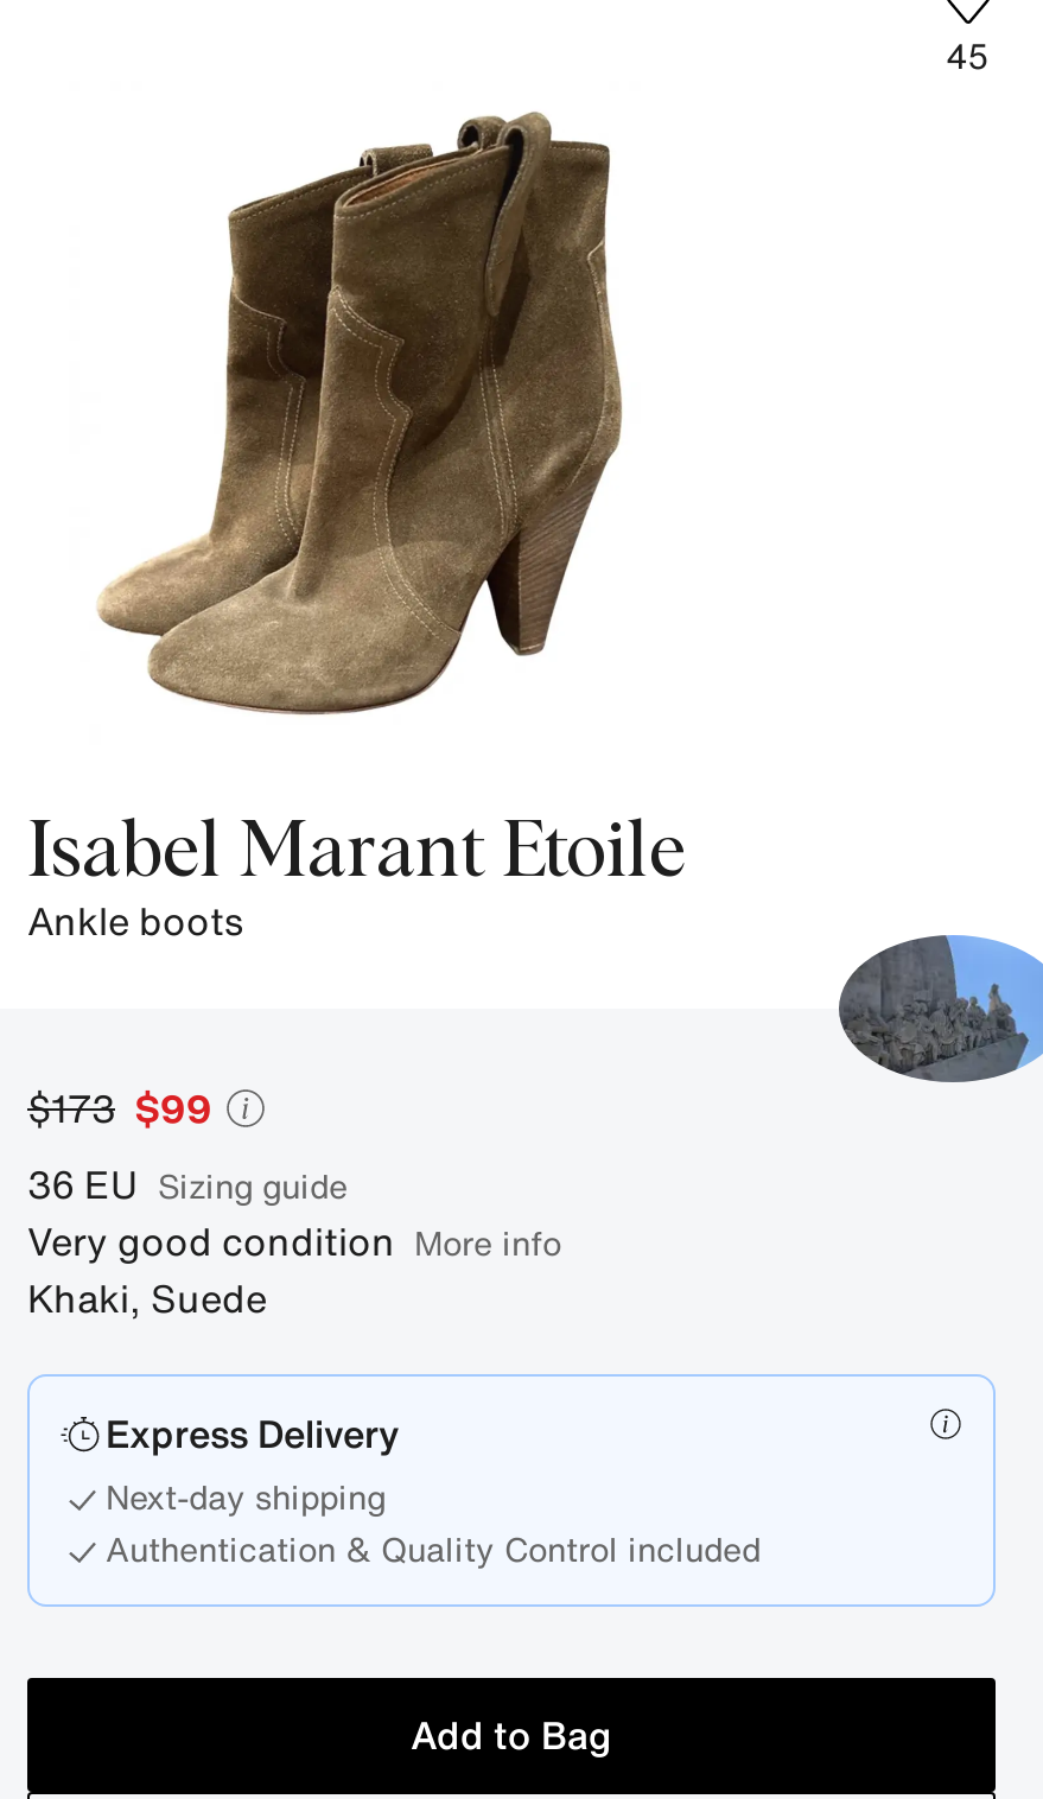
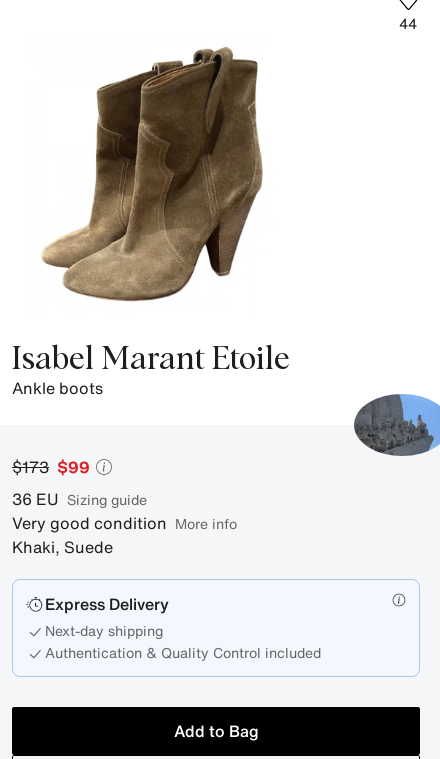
- 45
+ 44
